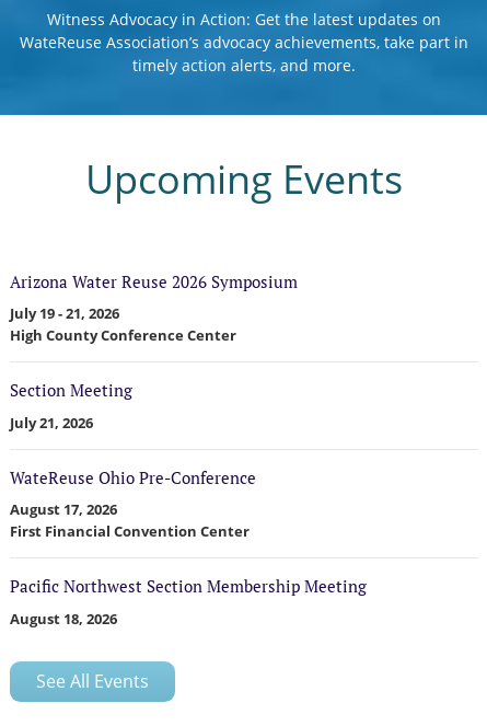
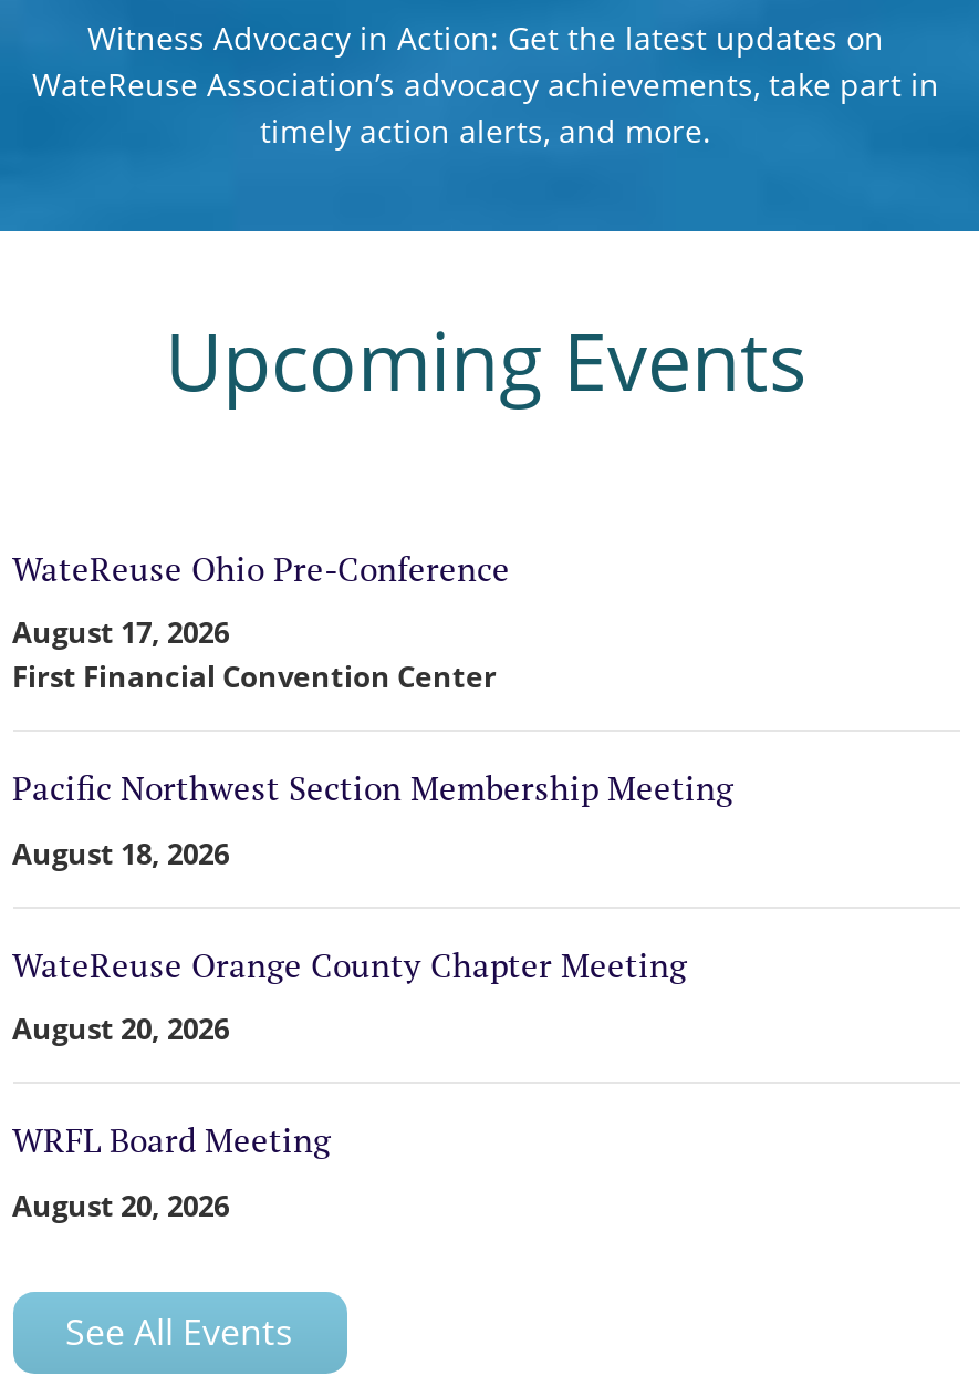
- Arizona Water Reuse 2026 Symposium
- July 19 - 21, 2026
- High County Conference Center
- Section Meeting
- July 21, 2026

moved up: WateReuse Ohio Pre-Conference | August 17, 2026 | First Financial Convention Center | Pacific Northwest Section Membership Meeting | August 18, 2026

+ WateReuse Orange County Chapter Meeting
+ August 20, 2026
+ WRFL Board Meeting
+ August 20, 2026
